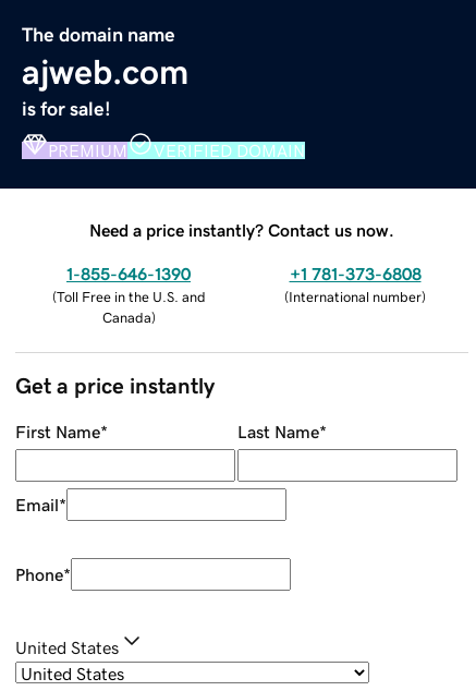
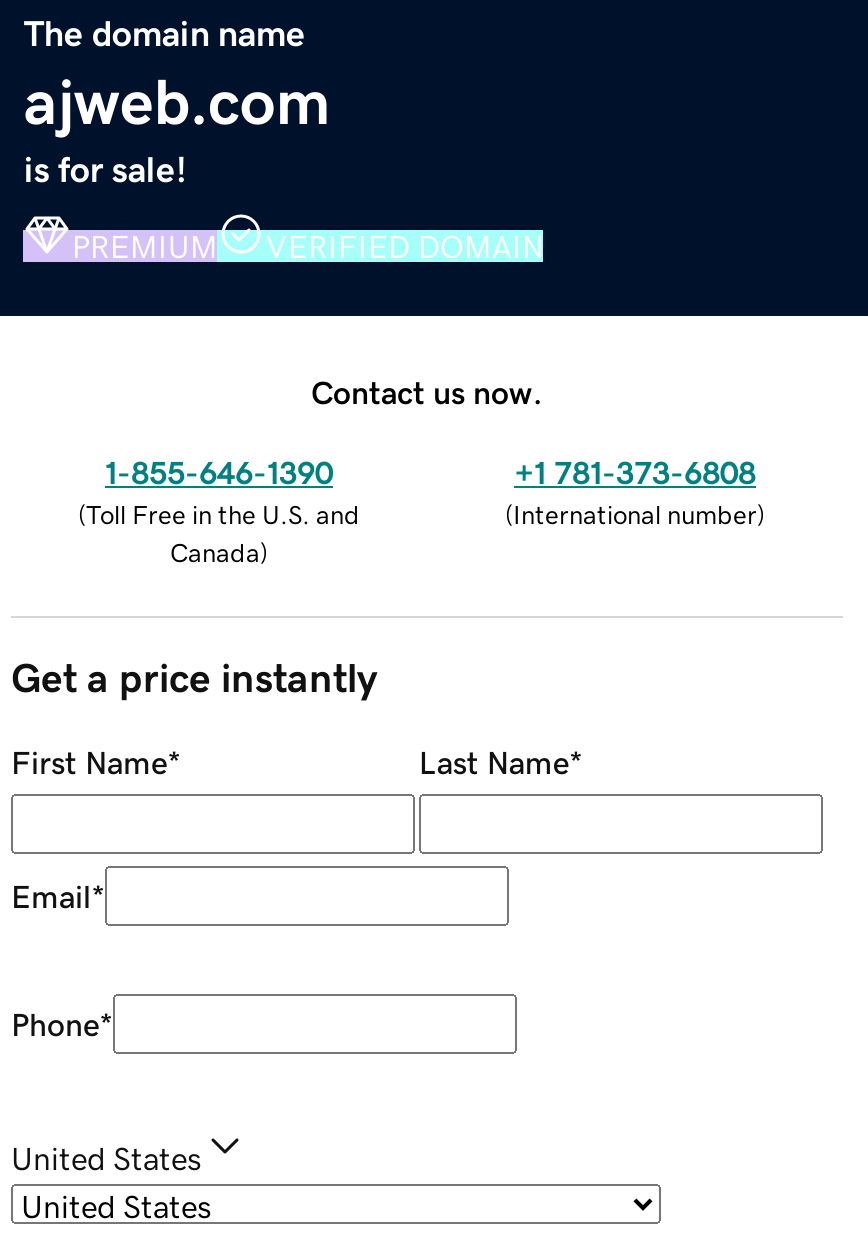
- Need a price instantly? Contact us now.
+ Contact us now.
